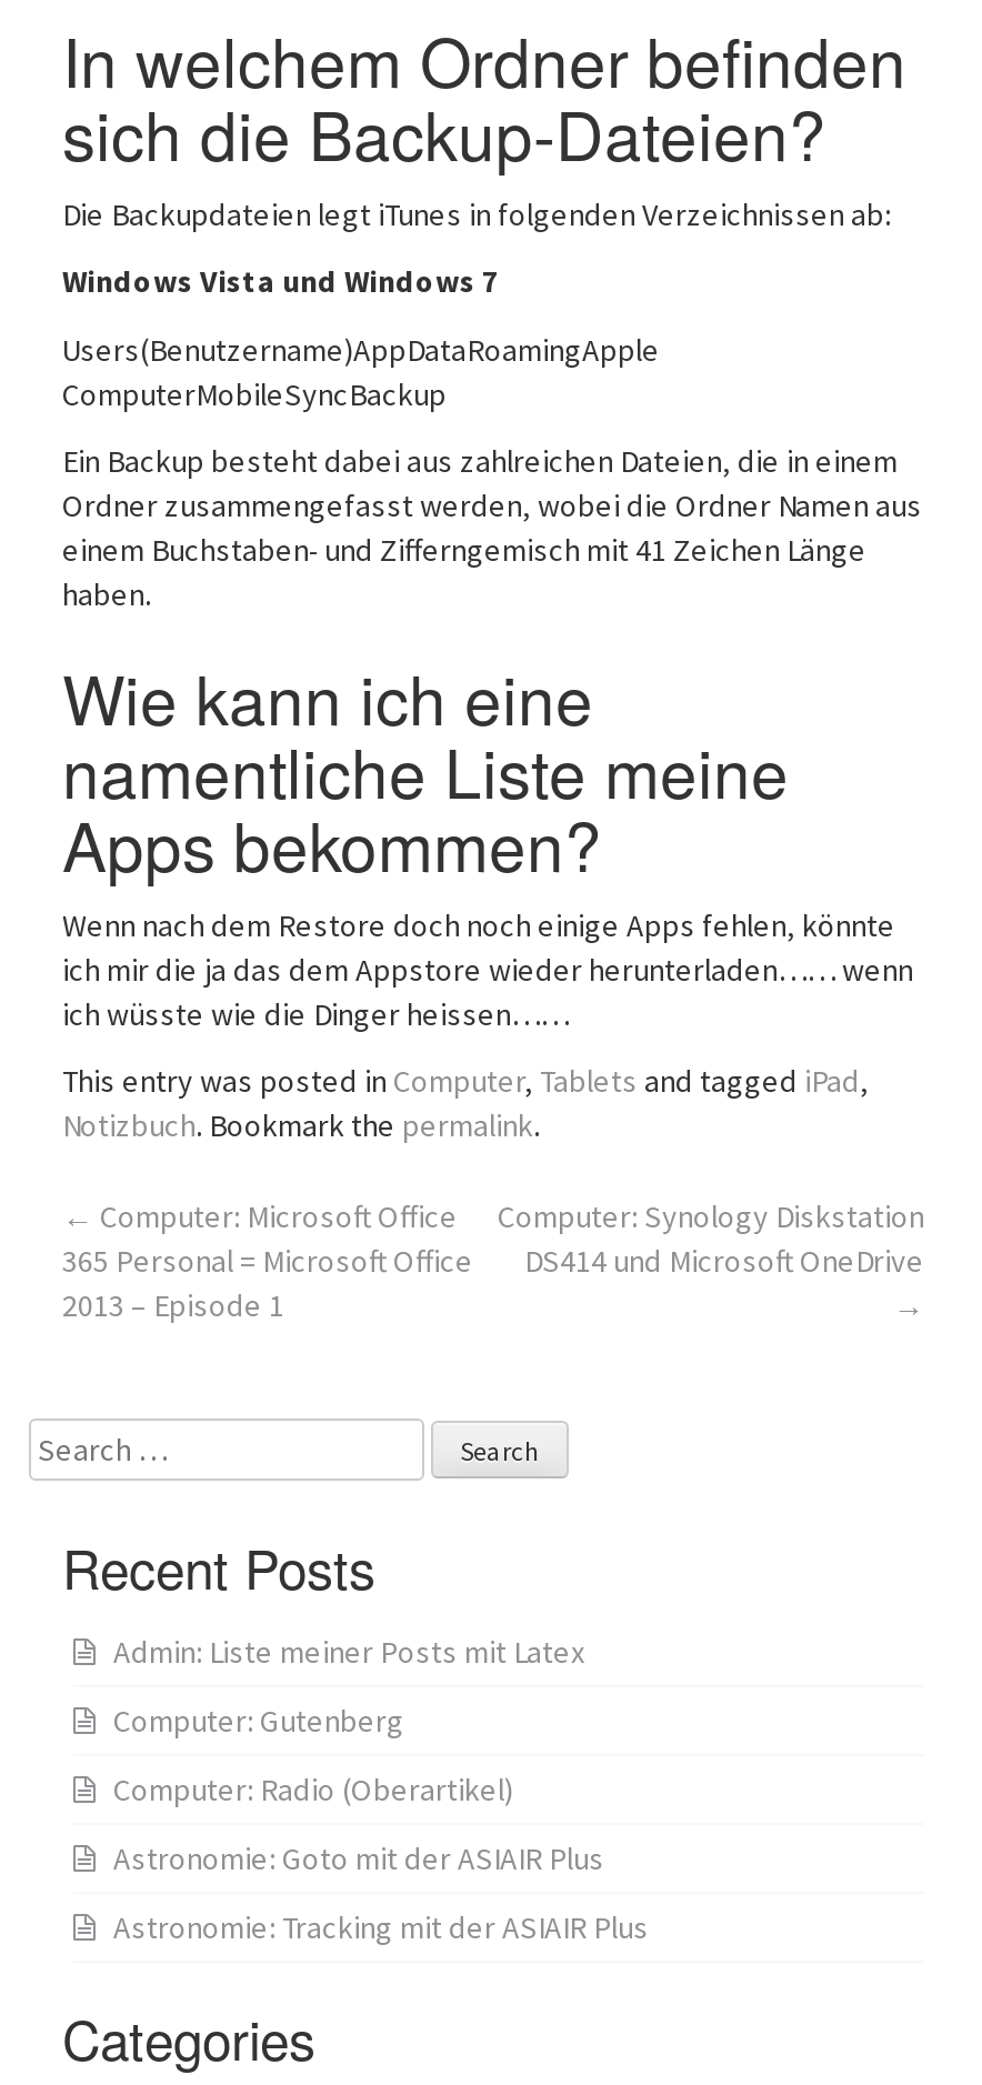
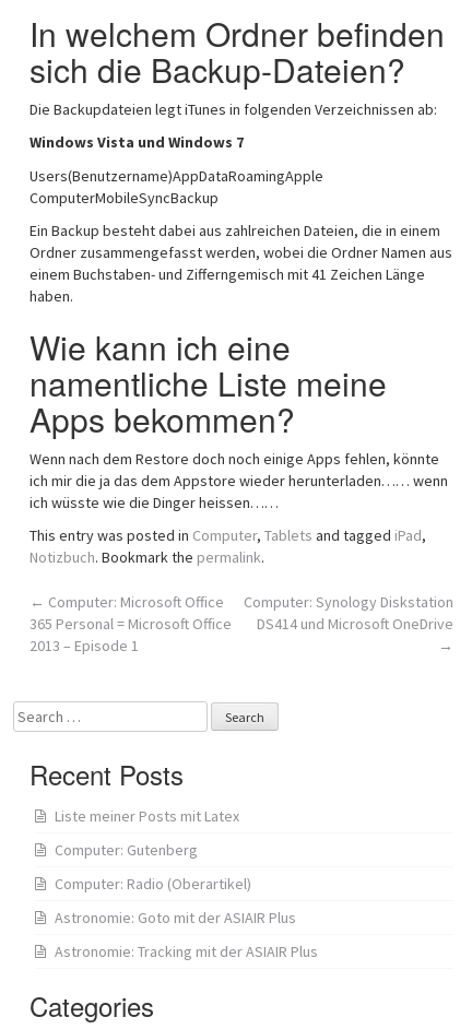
- Admin: Liste meiner Posts mit Latex
+ Liste meiner Posts mit Latex
